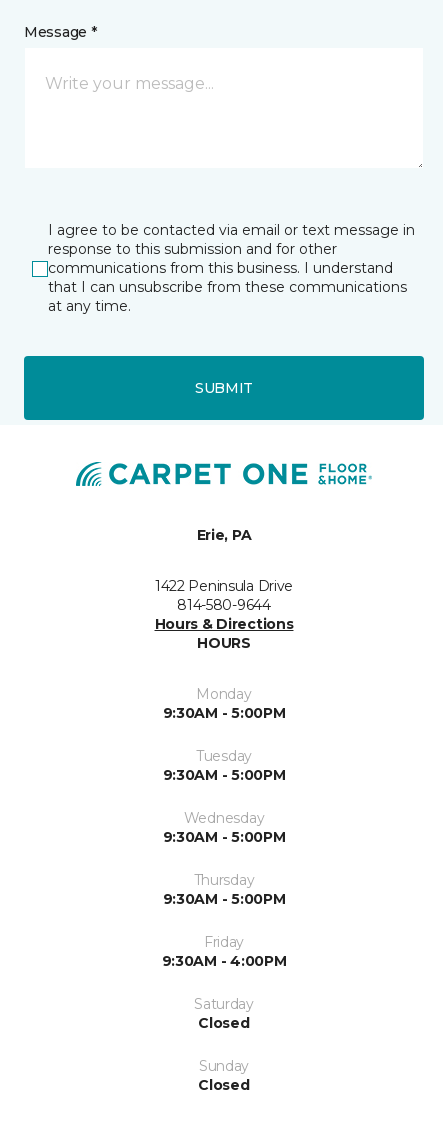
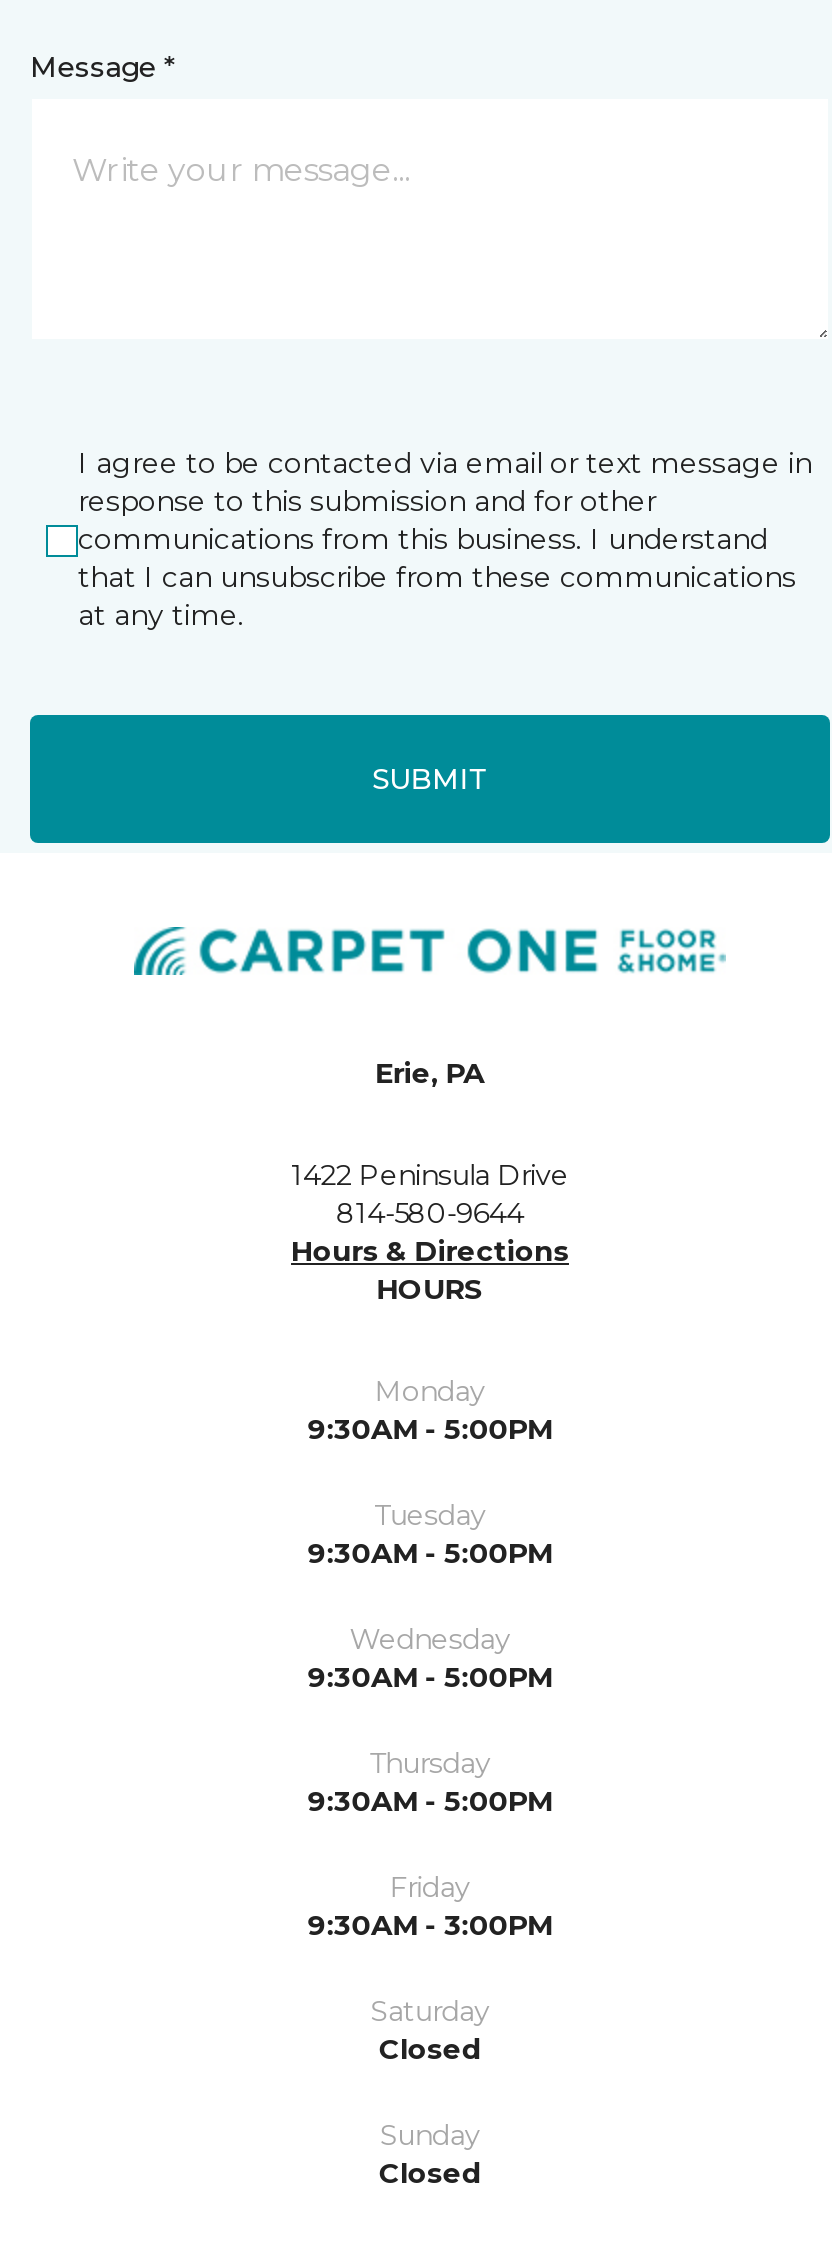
- 9:30AM - 4:00PM
+ 9:30AM - 3:00PM
